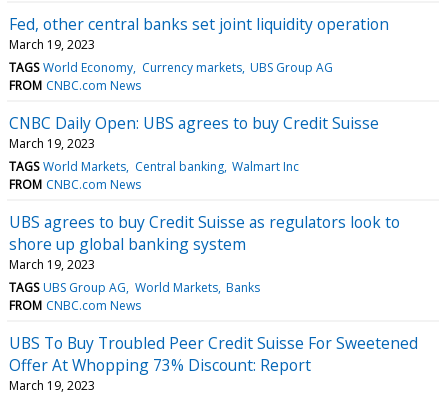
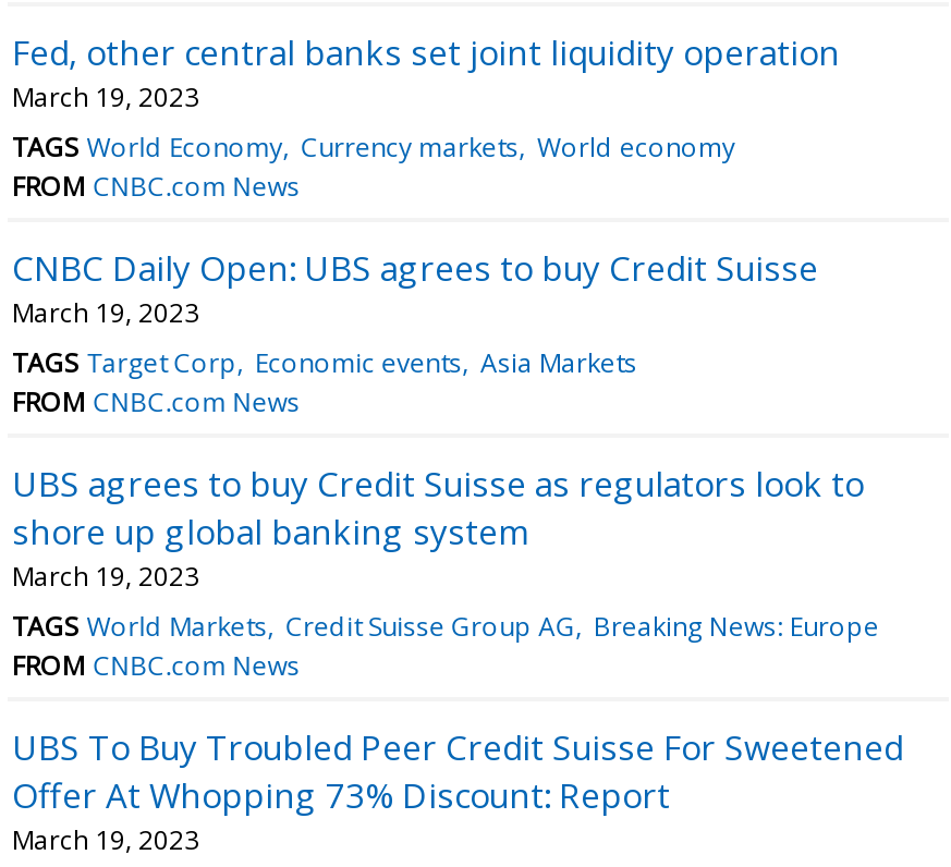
- TAGS World Economy Currency markets UBS Group AG
+ TAGS World Economy Currency markets World economy

- TAGS World Markets Central banking Walmart Inc
+ TAGS Target Corp Economic events Asia Markets

- TAGS UBS Group AG World Markets Banks
+ TAGS World Markets Credit Suisse Group AG Breaking News: Europe
